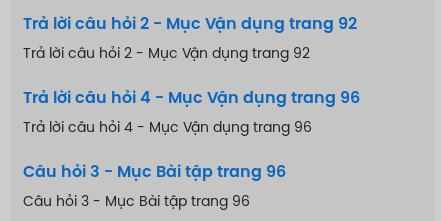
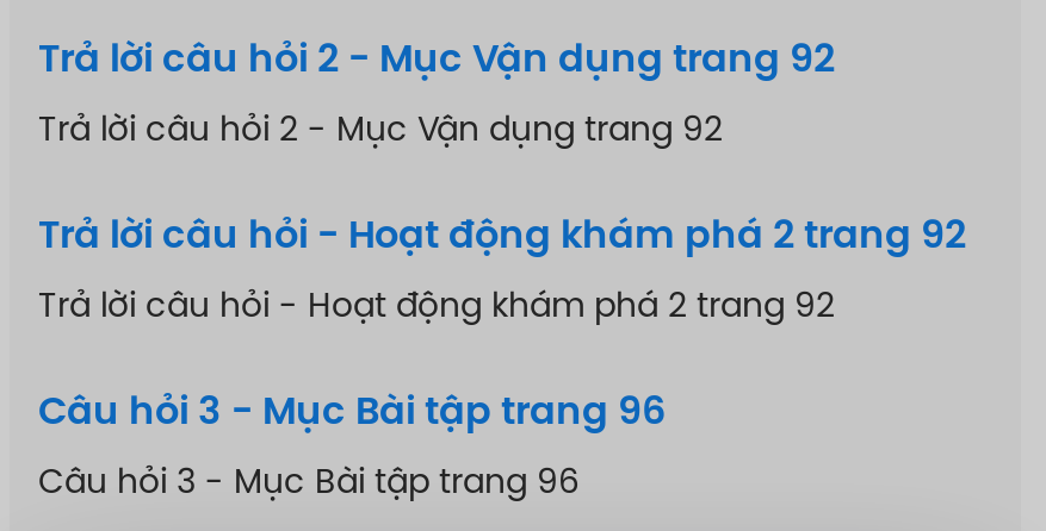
- Trả lời câu hỏi 4 - Mục Vận dụng trang 96
+ Trả lời câu hỏi - Hoạt động khám phá 2 trang 92

- Trả lời câu hỏi 4 - Mục Vận dụng trang 96
+ Trả lời câu hỏi - Hoạt động khám phá 2 trang 92
